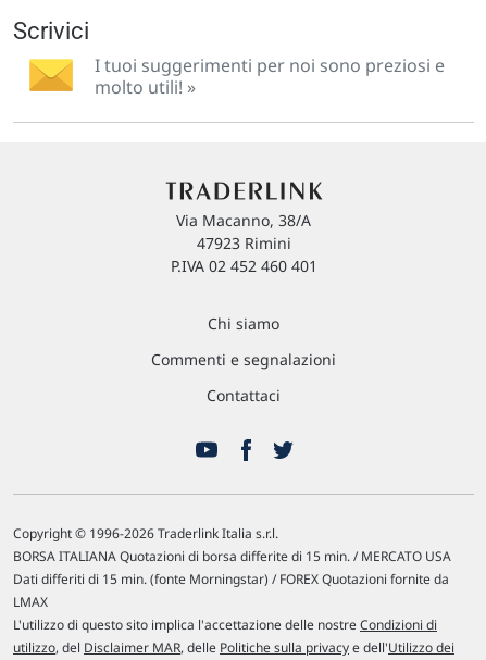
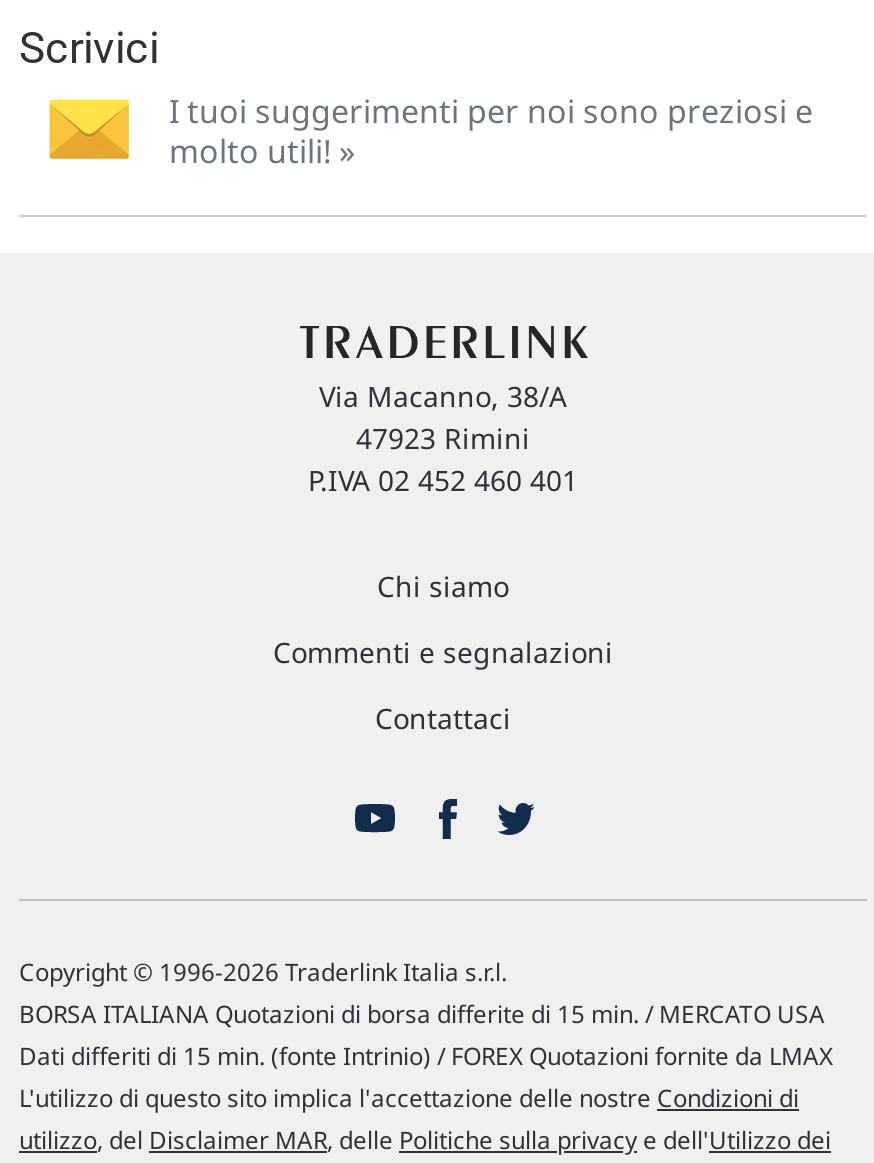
- Dati differiti di 15 min. (fonte Morningstar) / FOREX Quotazioni fornite da
- LMAX
+ Dati differiti di 15 min. (fonte Intrinio) / FOREX Quotazioni fornite da LMAX
